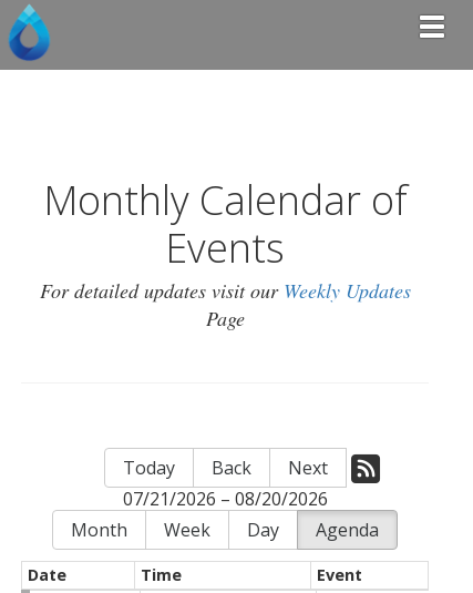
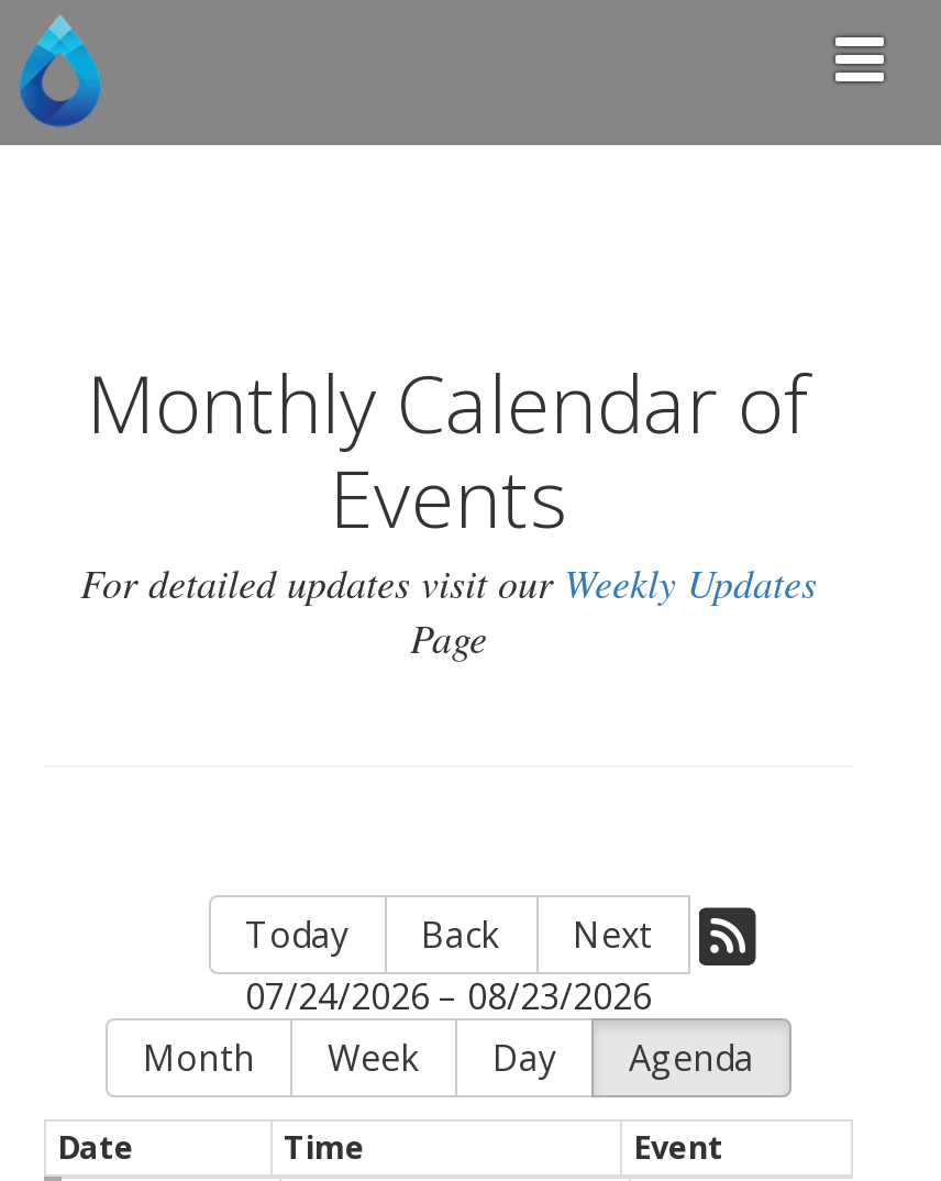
- 07/21/2026 – 08/20/2026
+ 07/24/2026 – 08/23/2026
